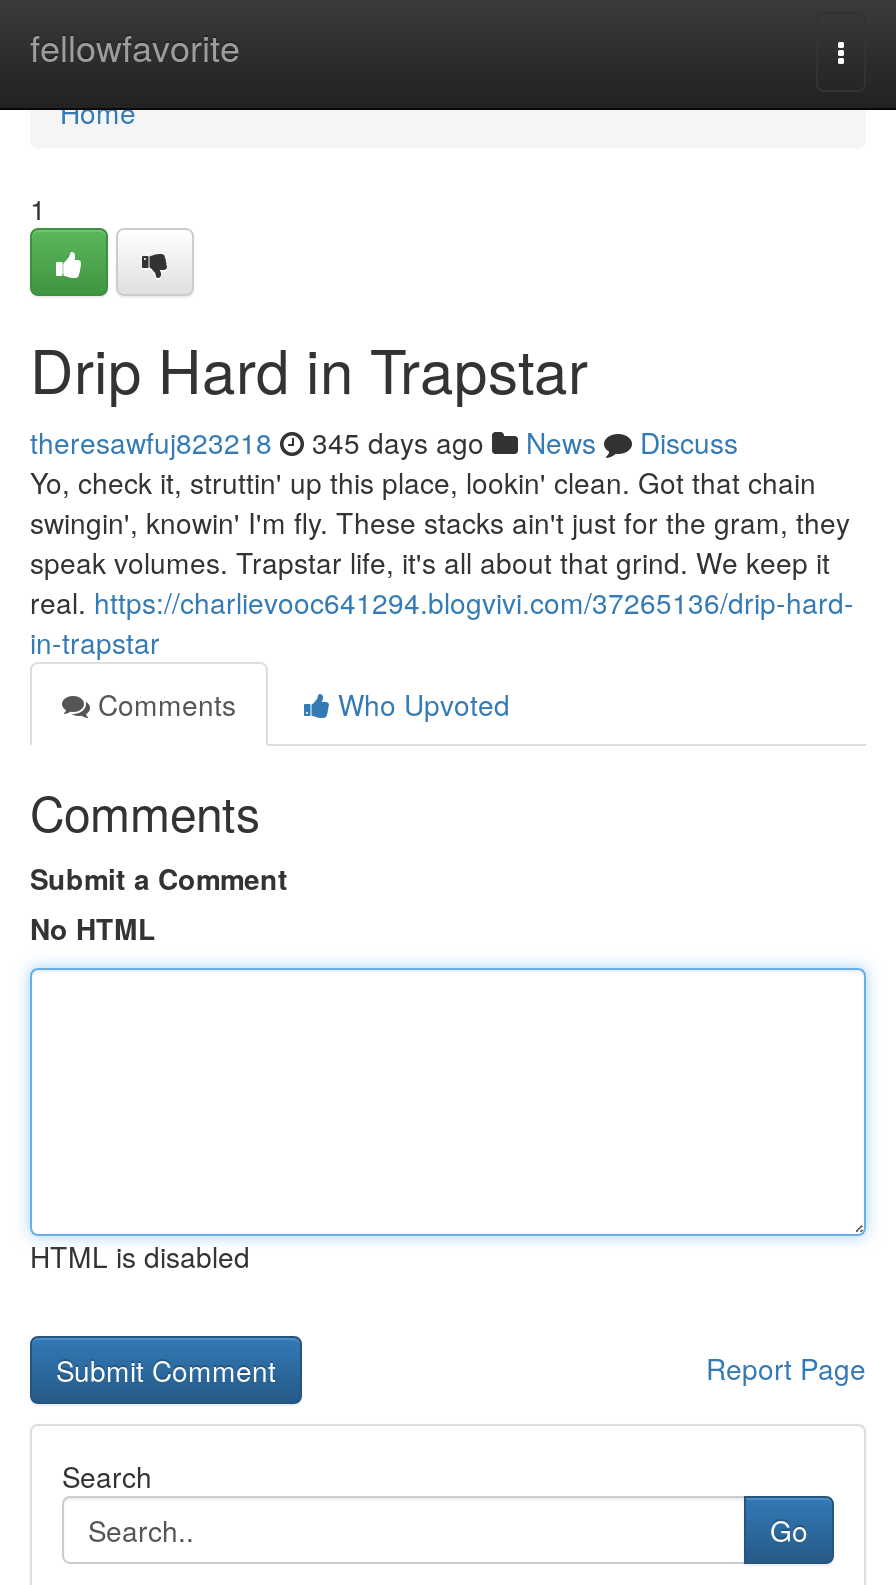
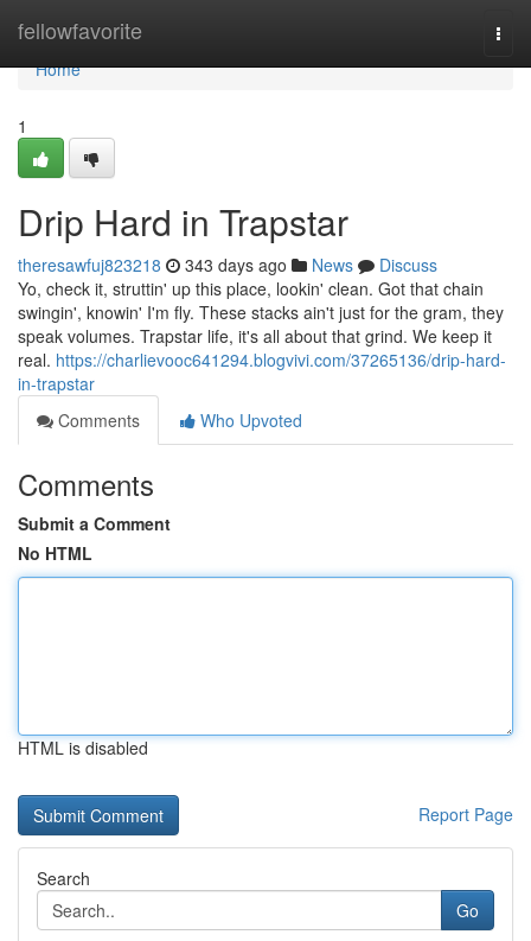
- theresawfuj823218 345 days ago News Discuss
+ theresawfuj823218 343 days ago News Discuss
